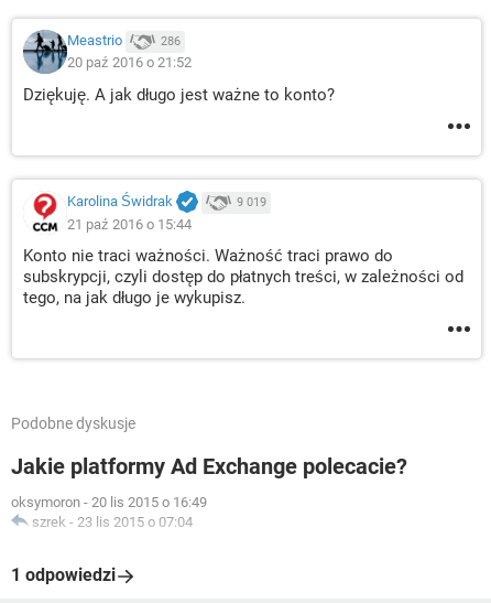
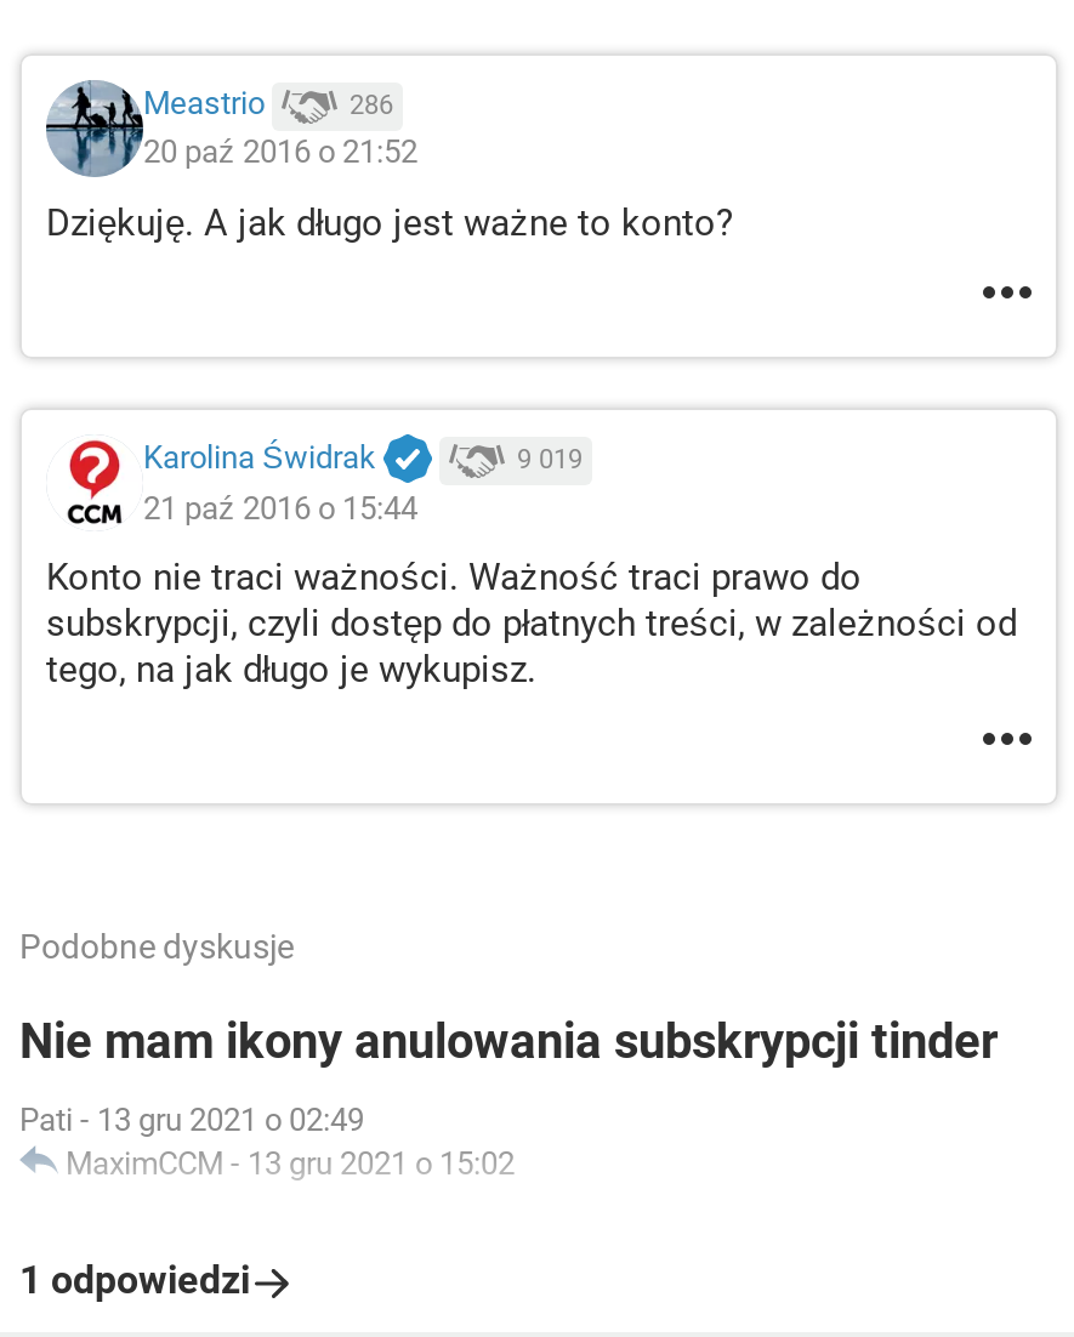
- Jakie platformy Ad Exchange polecacie?
+ Nie mam ikony anulowania subskrypcji tinder

- oksymoron - 20 lis 2015 o 16:49
- szrek - 23 lis 2015 o 07:04
+ Pati - 13 gru 2021 o 02:49
+ MaximCCM - 13 gru 2021 o 15:02
